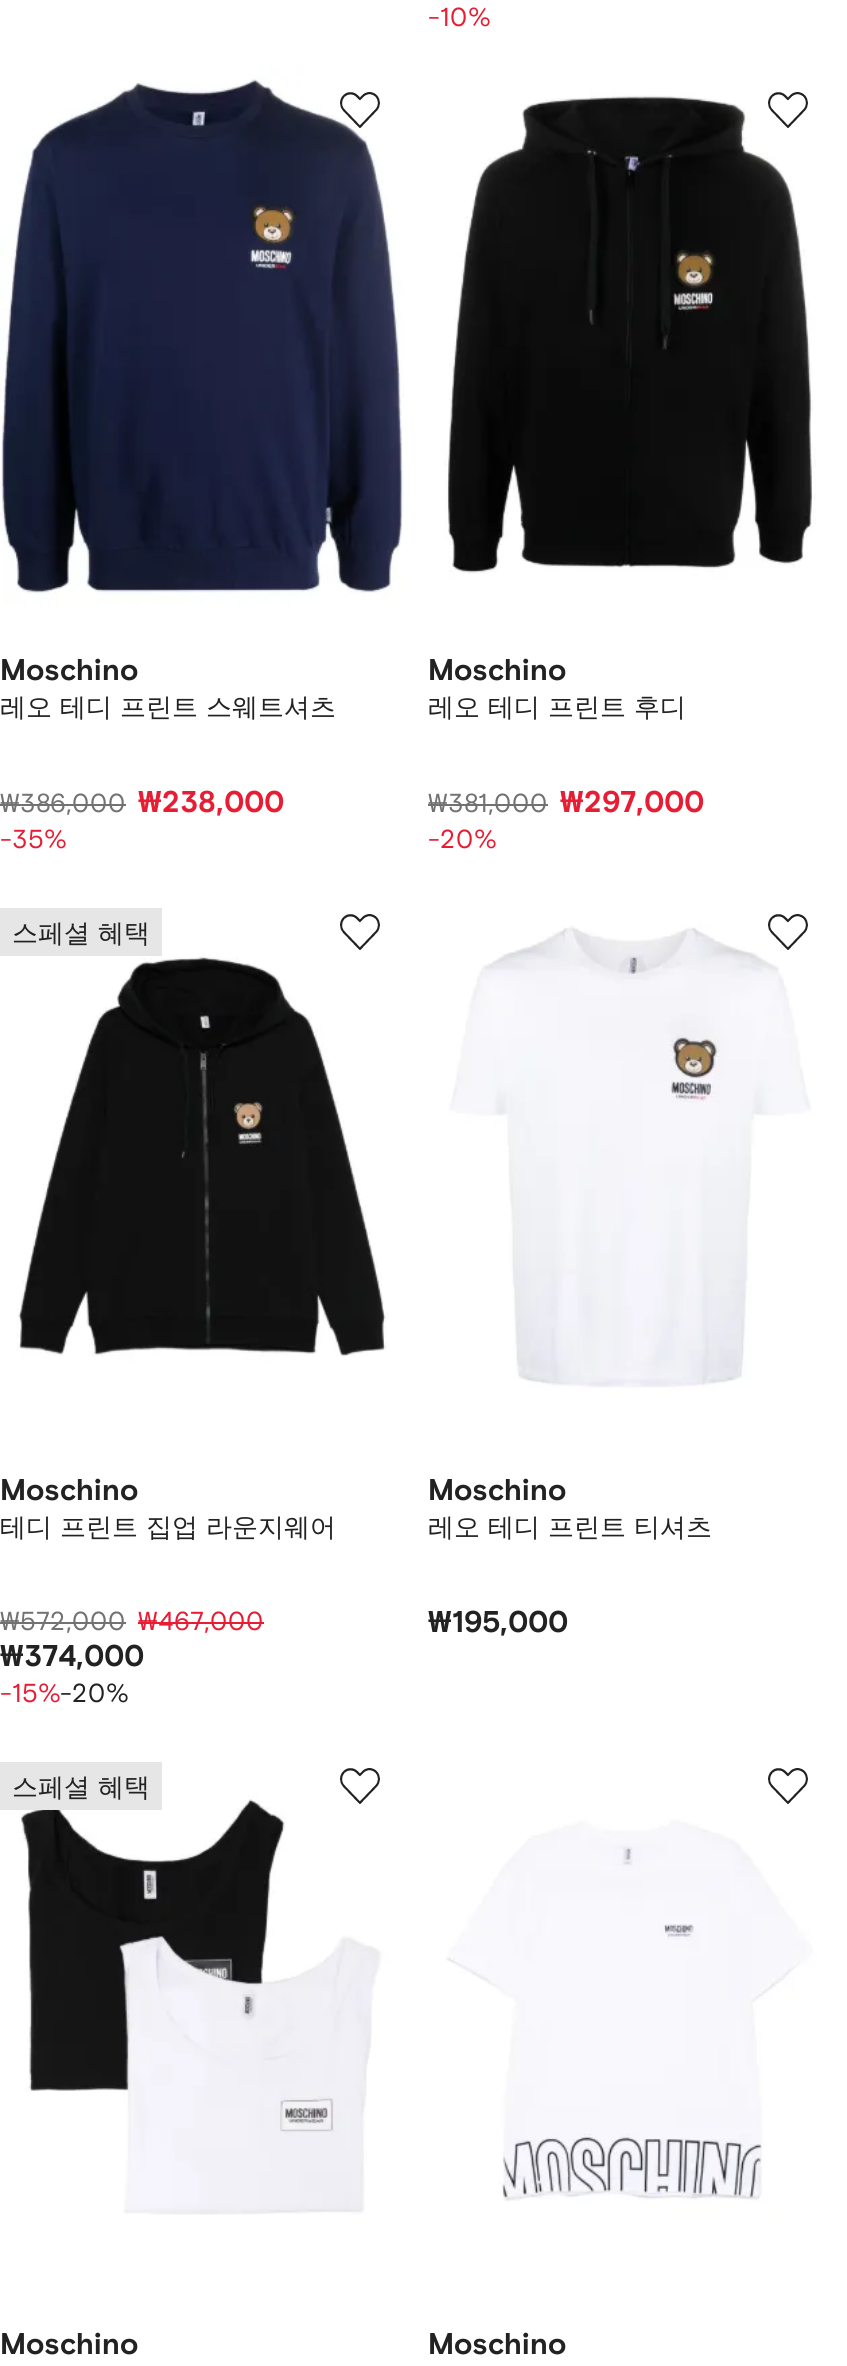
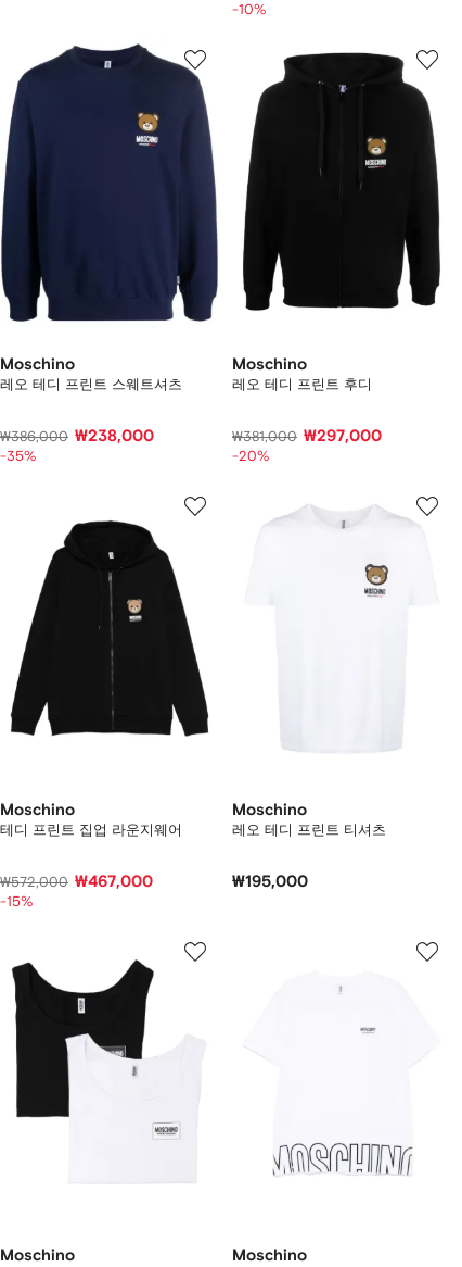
- 스페셜 혜택

- ₩374,000
- -15%-20%
+ -15%

- 스페셜 혜택
